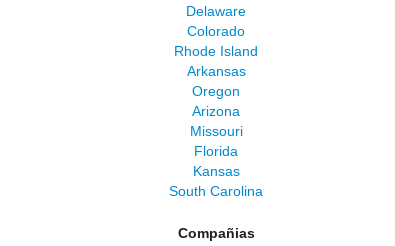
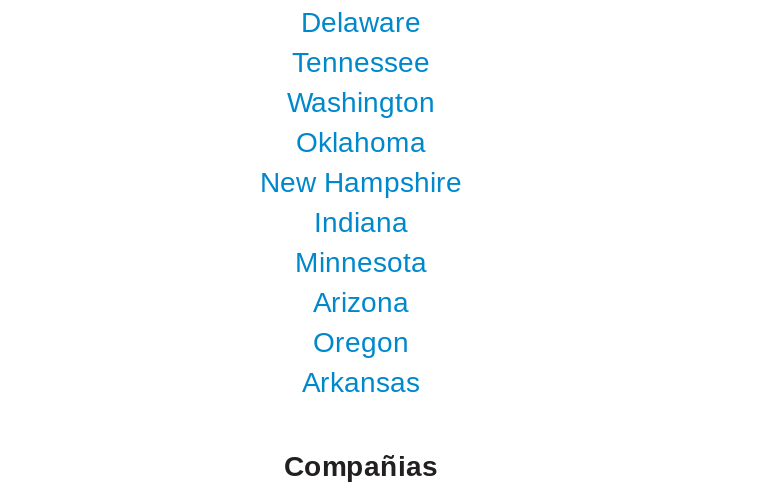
- Colorado
- Rhode Island
+ Tennessee
+ Washington
+ Oklahoma
+ New Hampshire
+ Indiana
+ Minnesota

moved down: Arkansas

moved up: Oregon | Arizona

- Missouri
- Florida
- Kansas
- South Carolina
